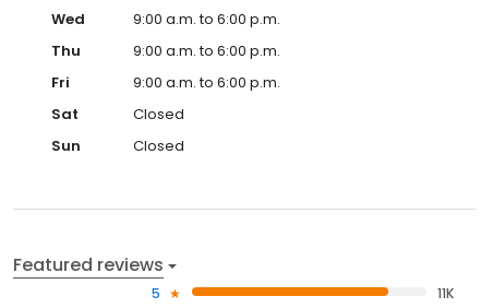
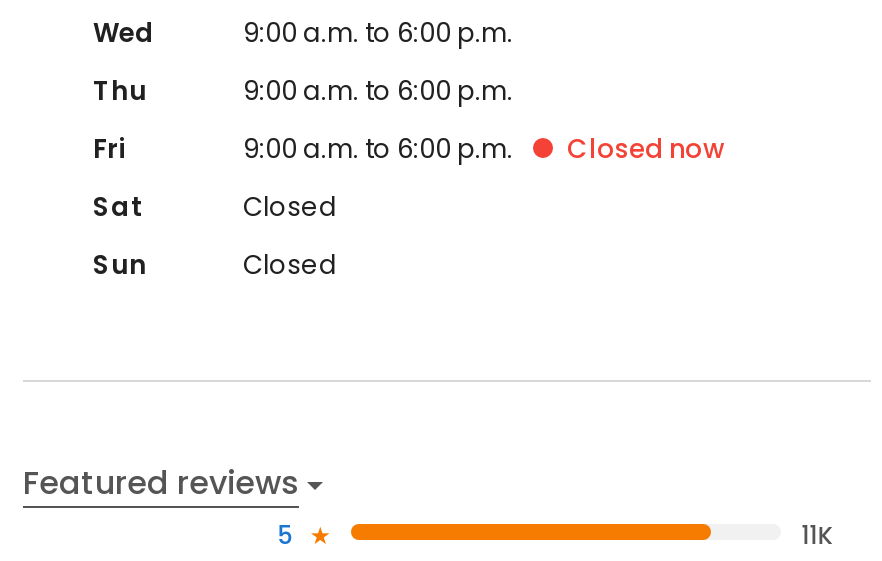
+ Closed now
